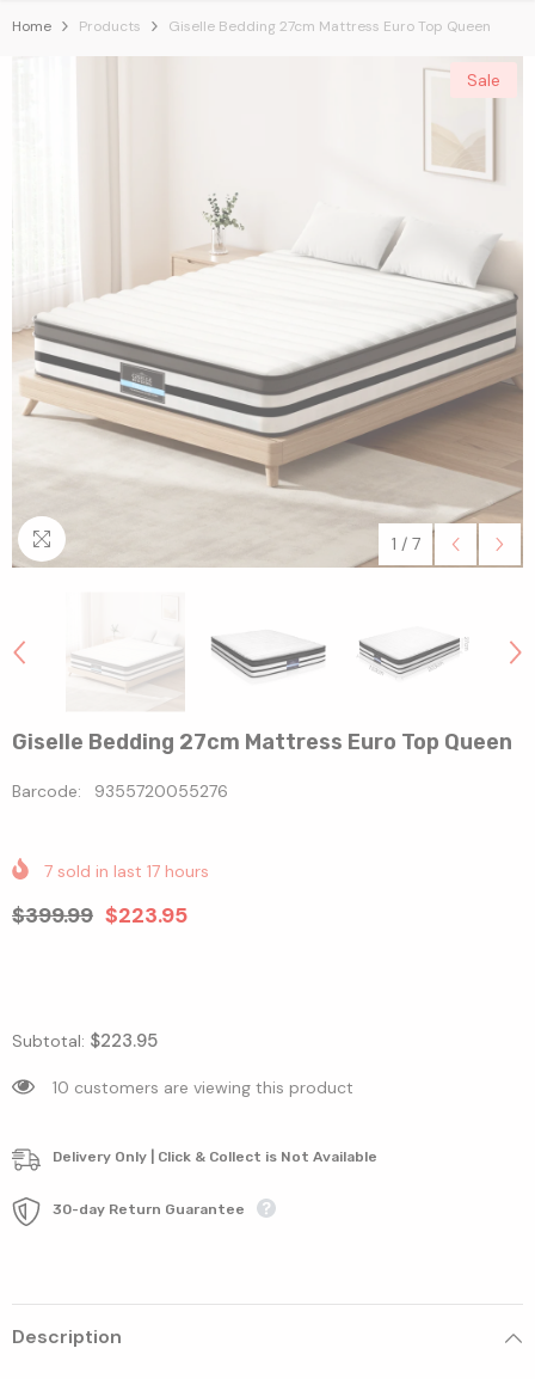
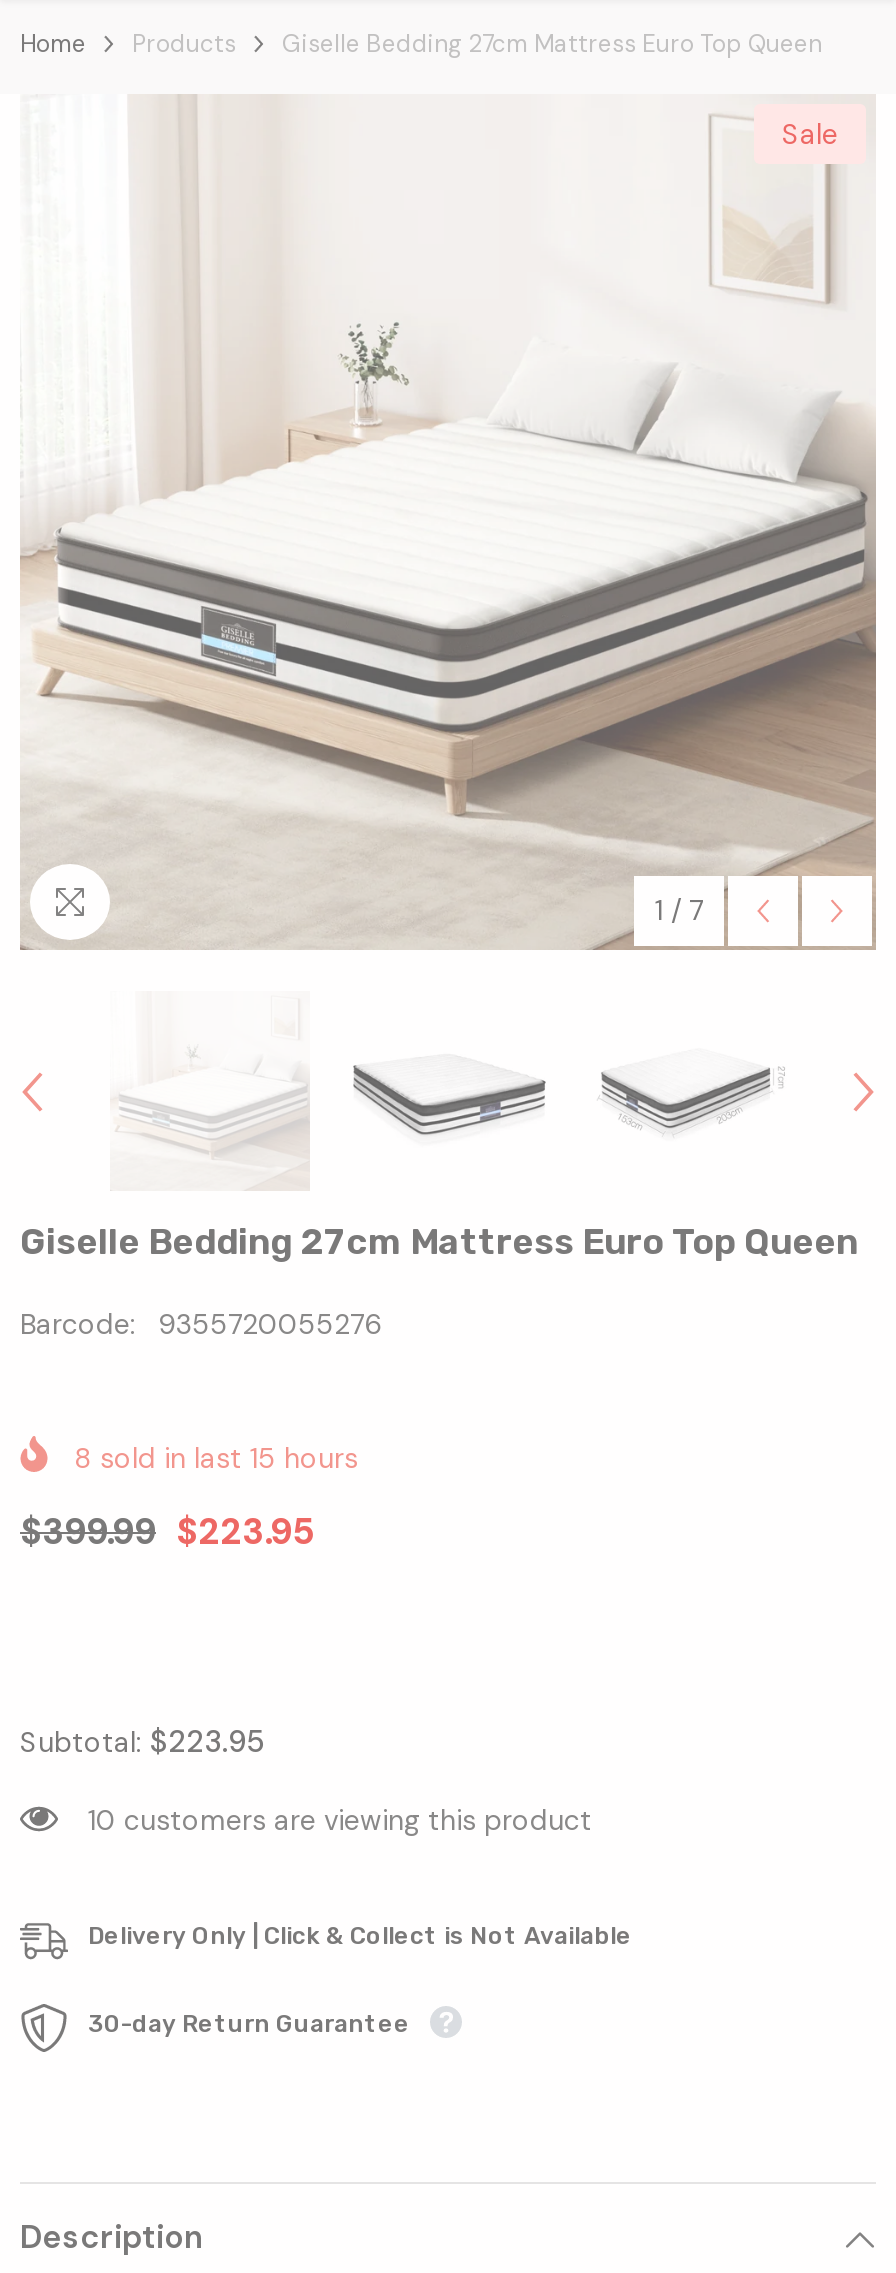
- 7 sold in last 17 hours
+ 8 sold in last 15 hours
